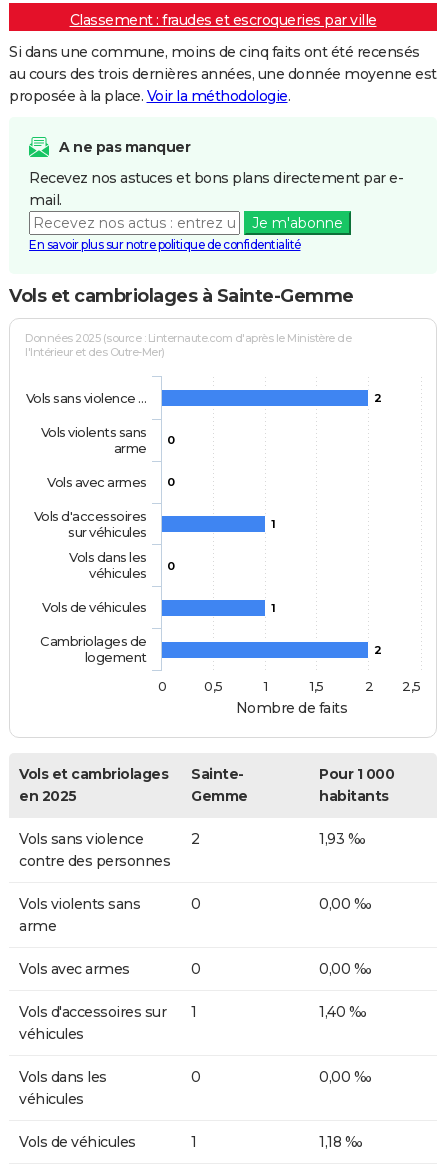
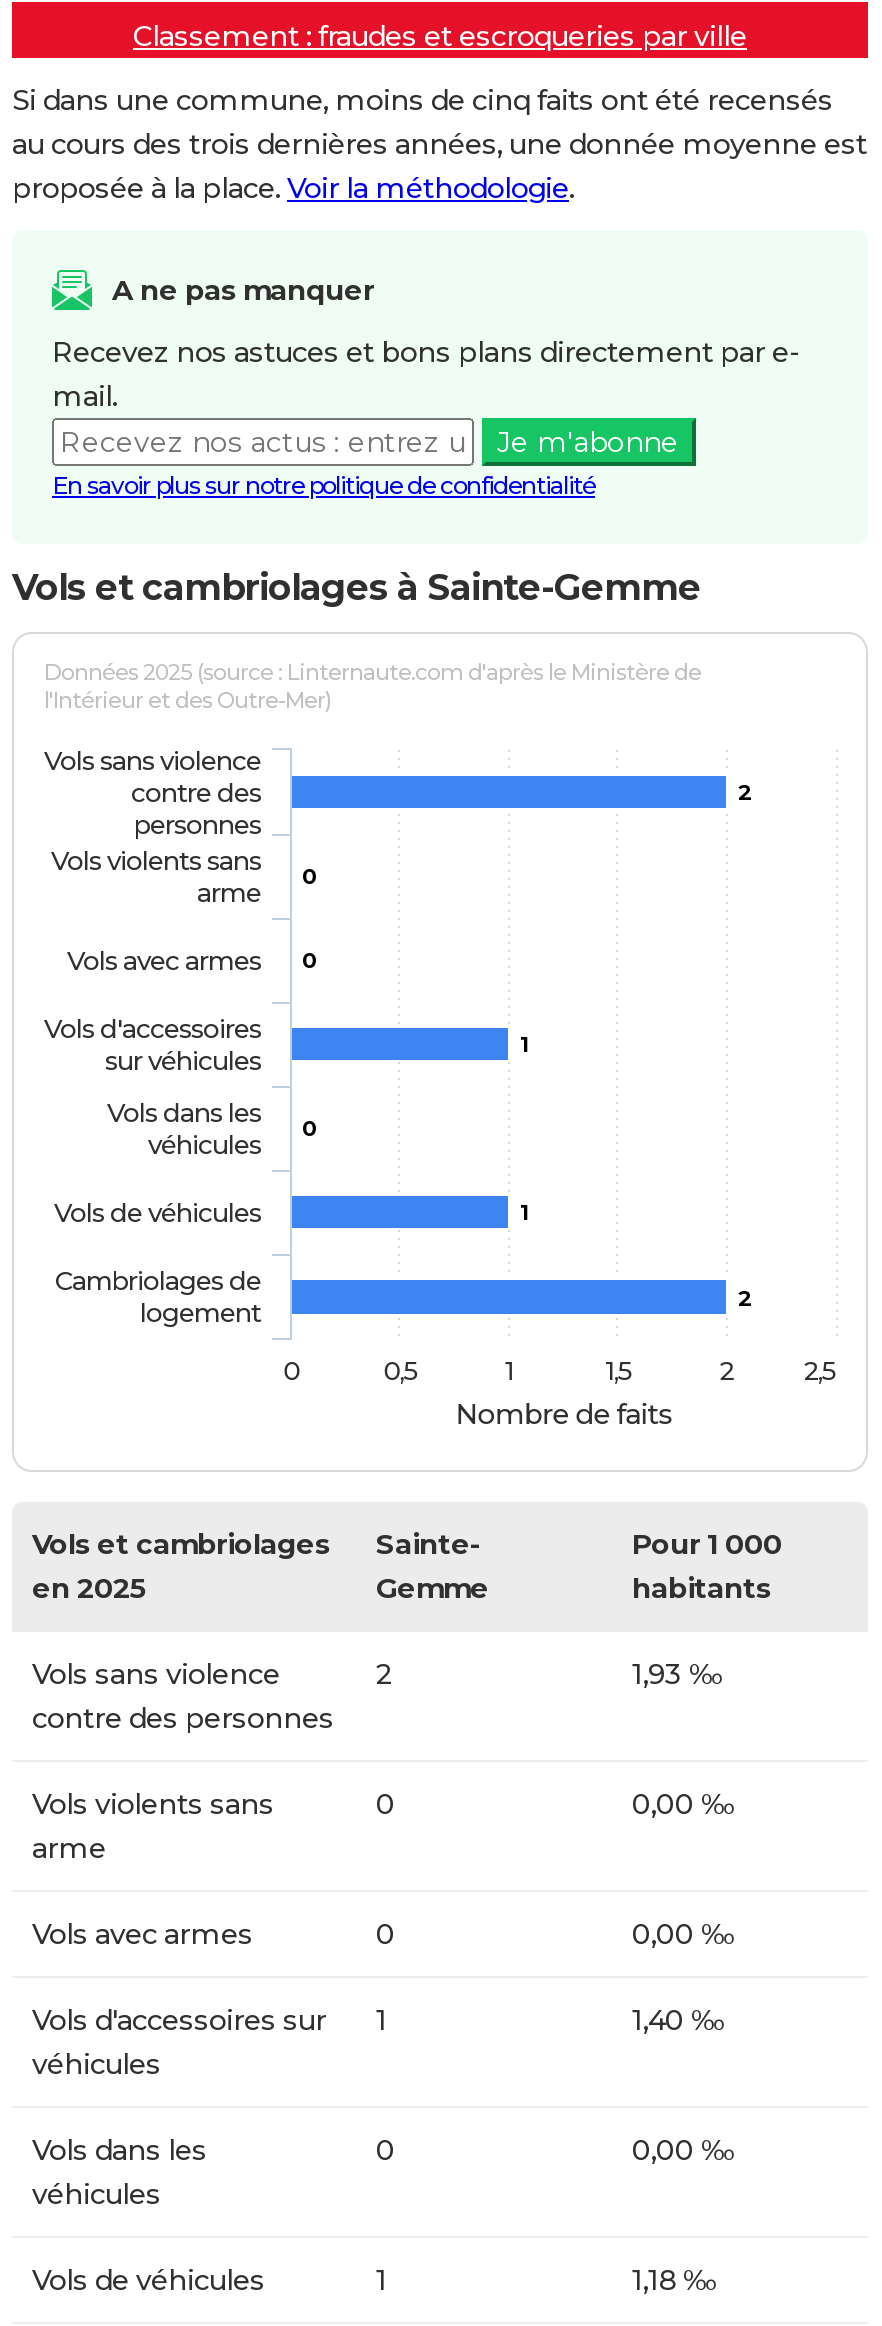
- Vols sans violence …
+ Vols sans violence
+ contre des
+ personnes
